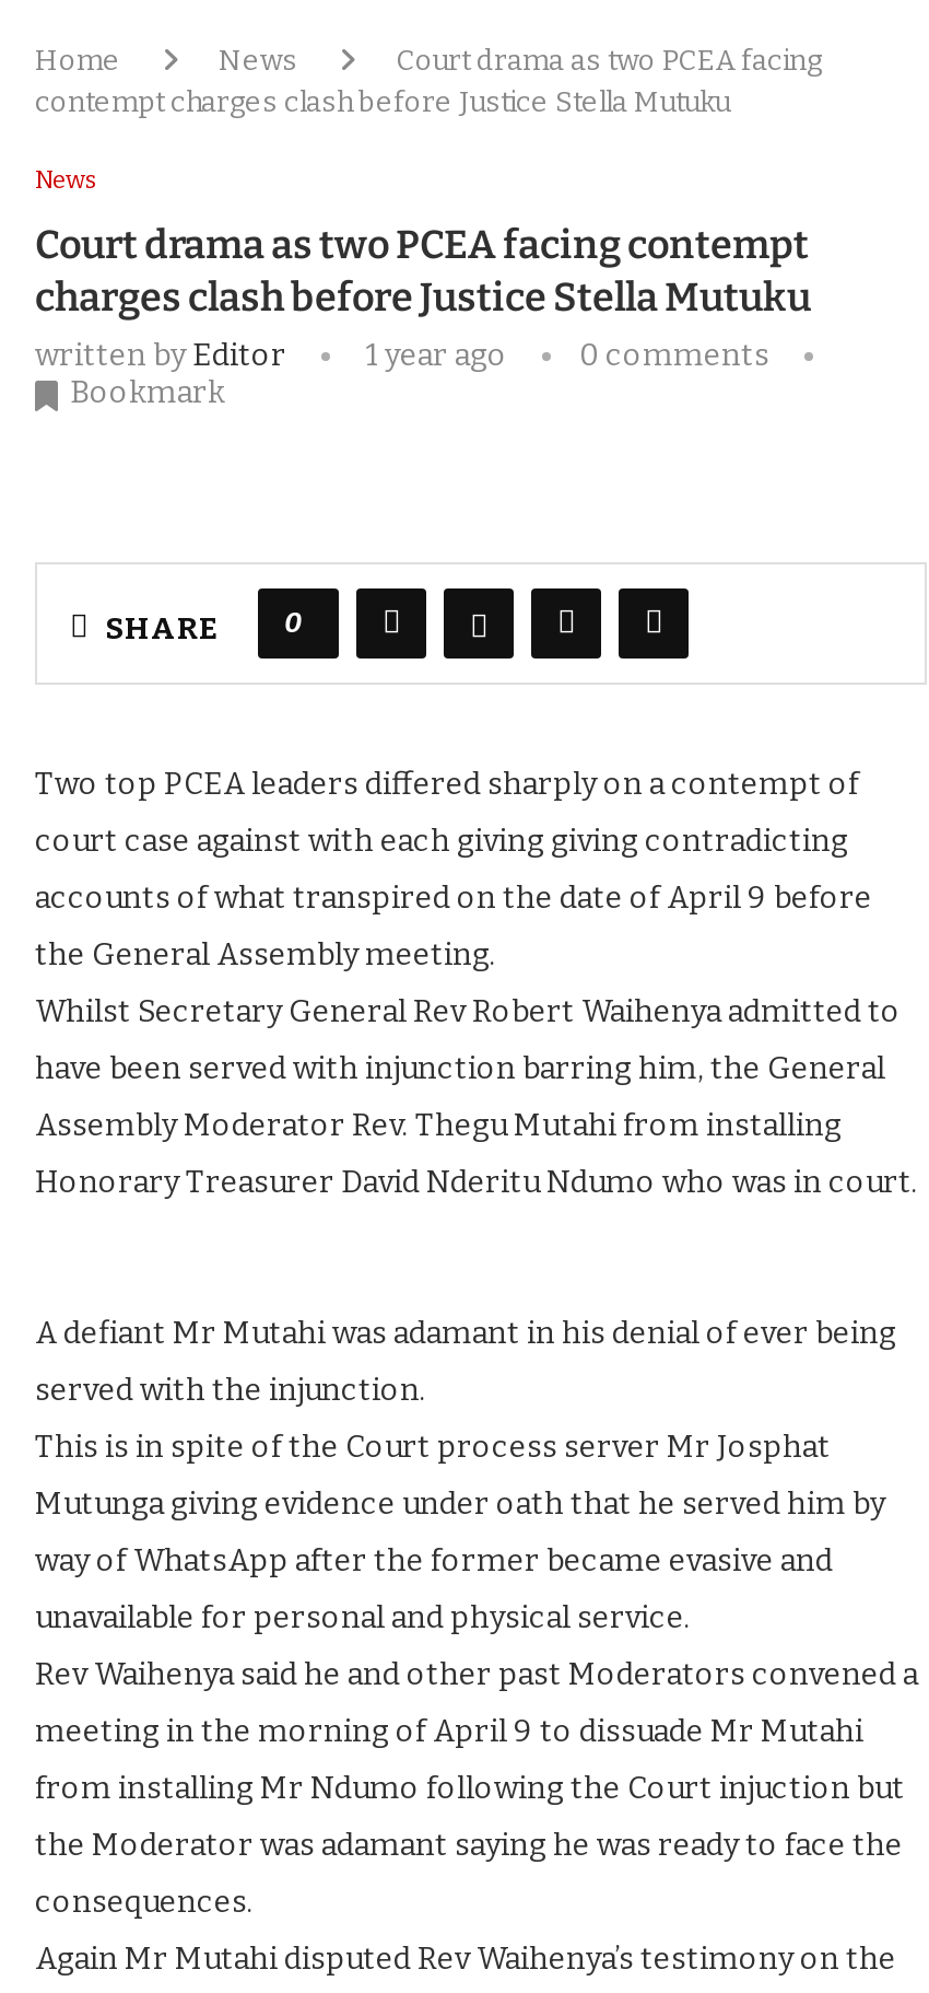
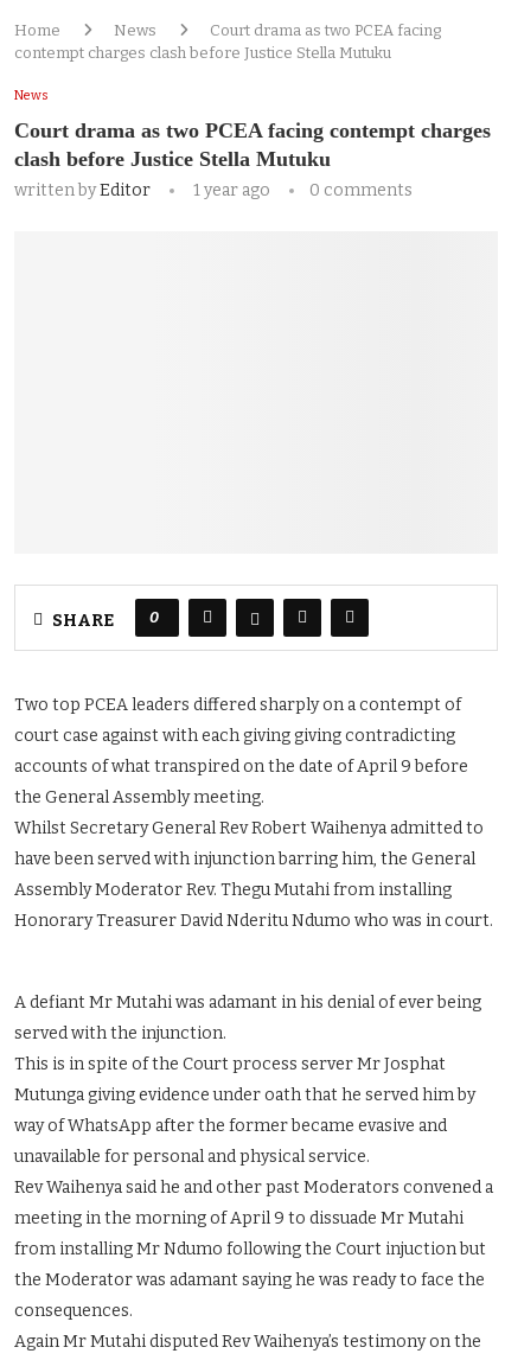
- Bookmark
